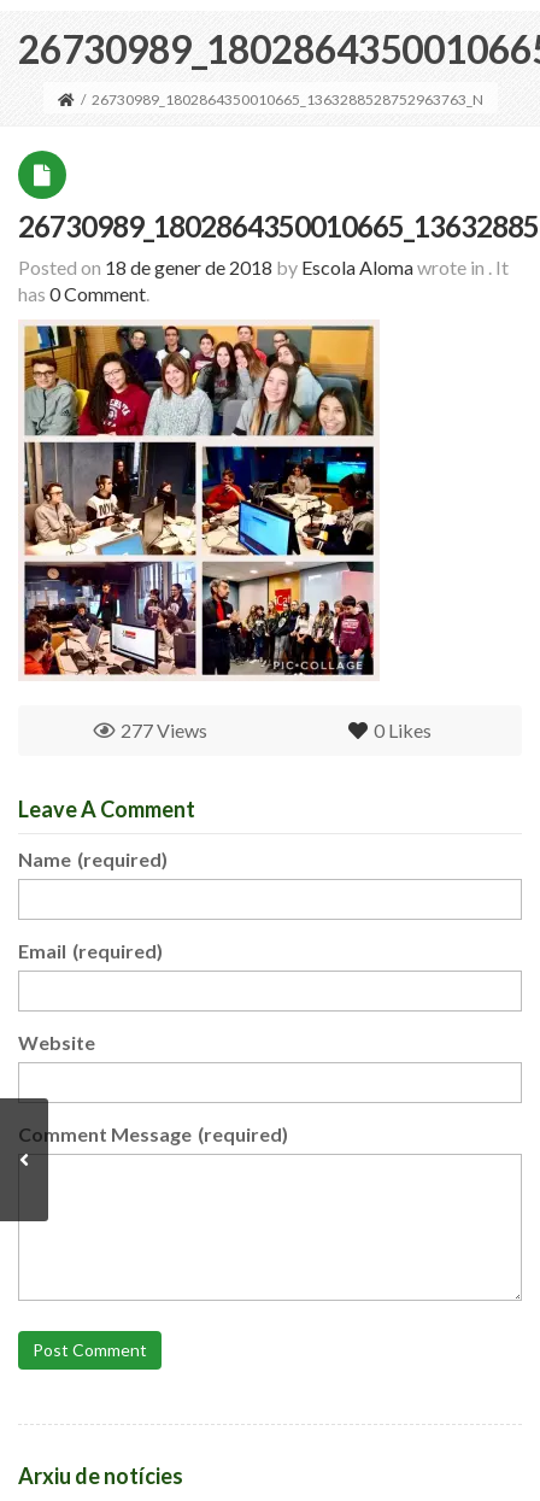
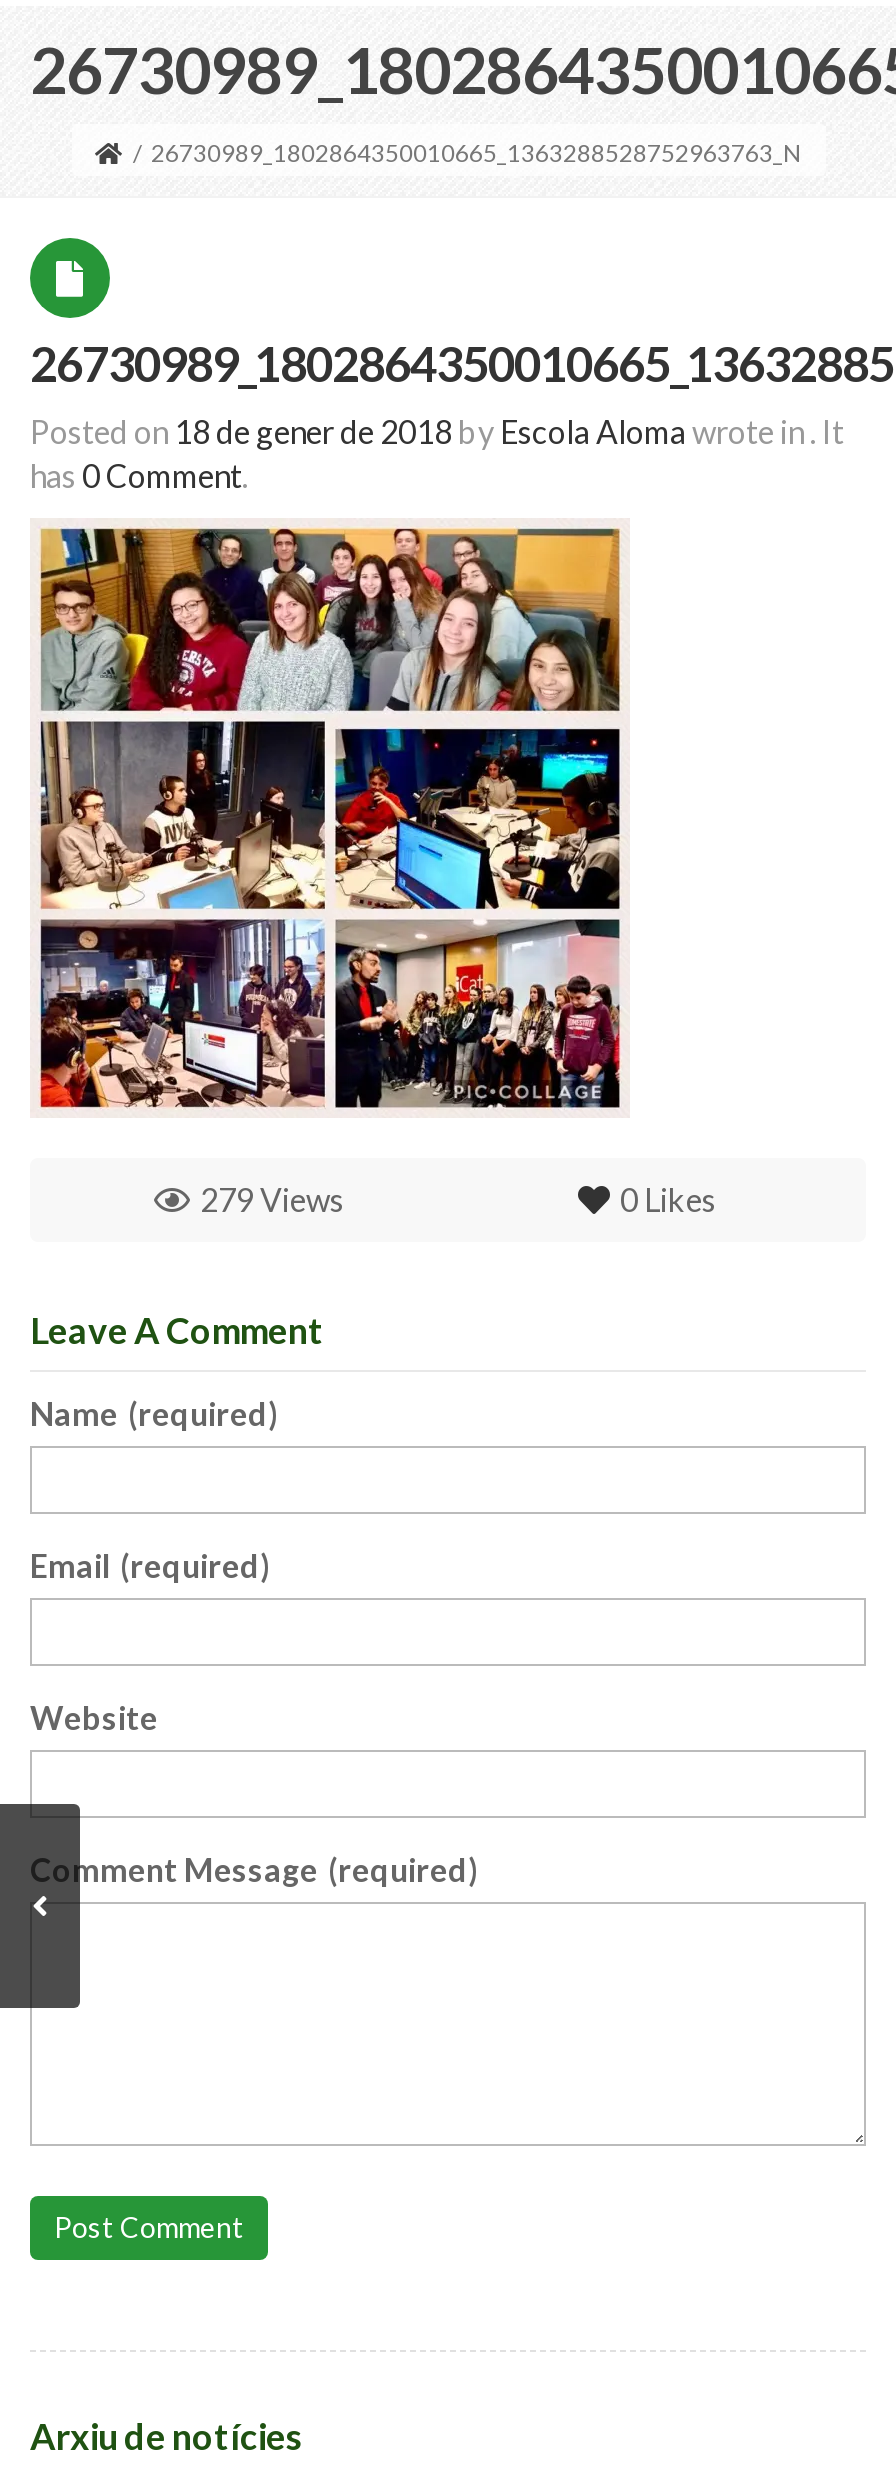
- 277 Views
+ 279 Views
